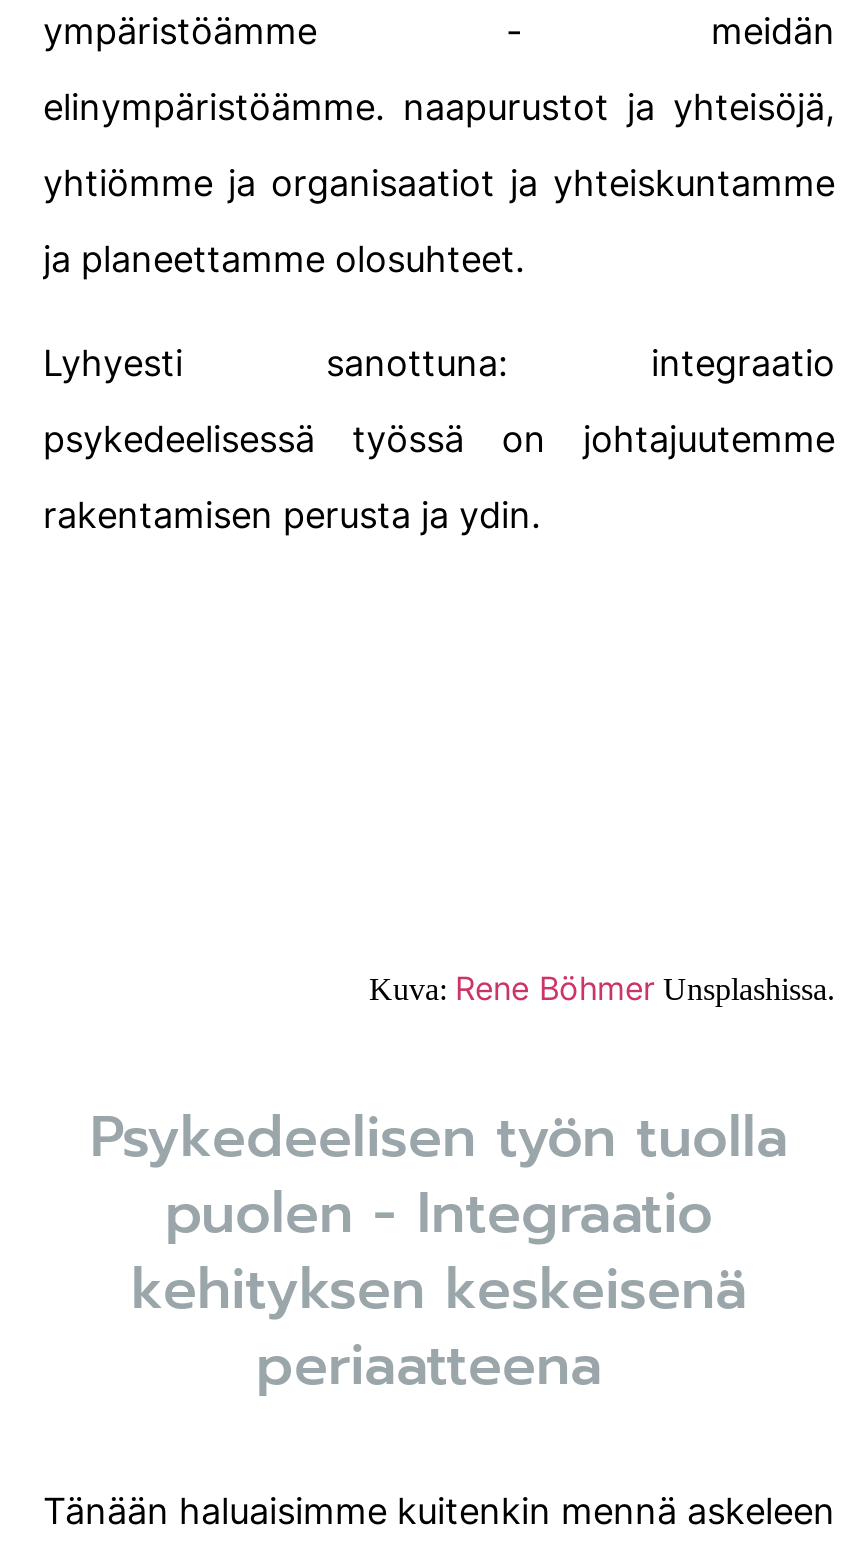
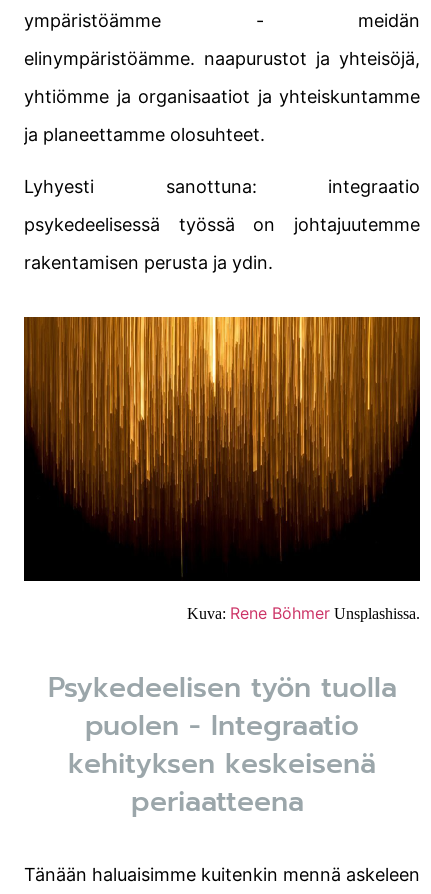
+ [image]
